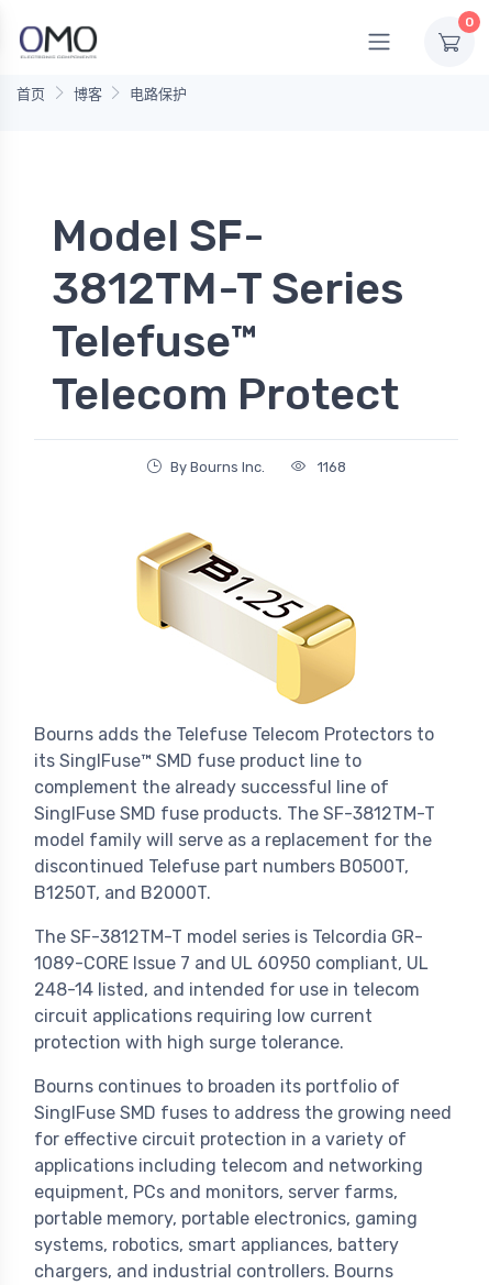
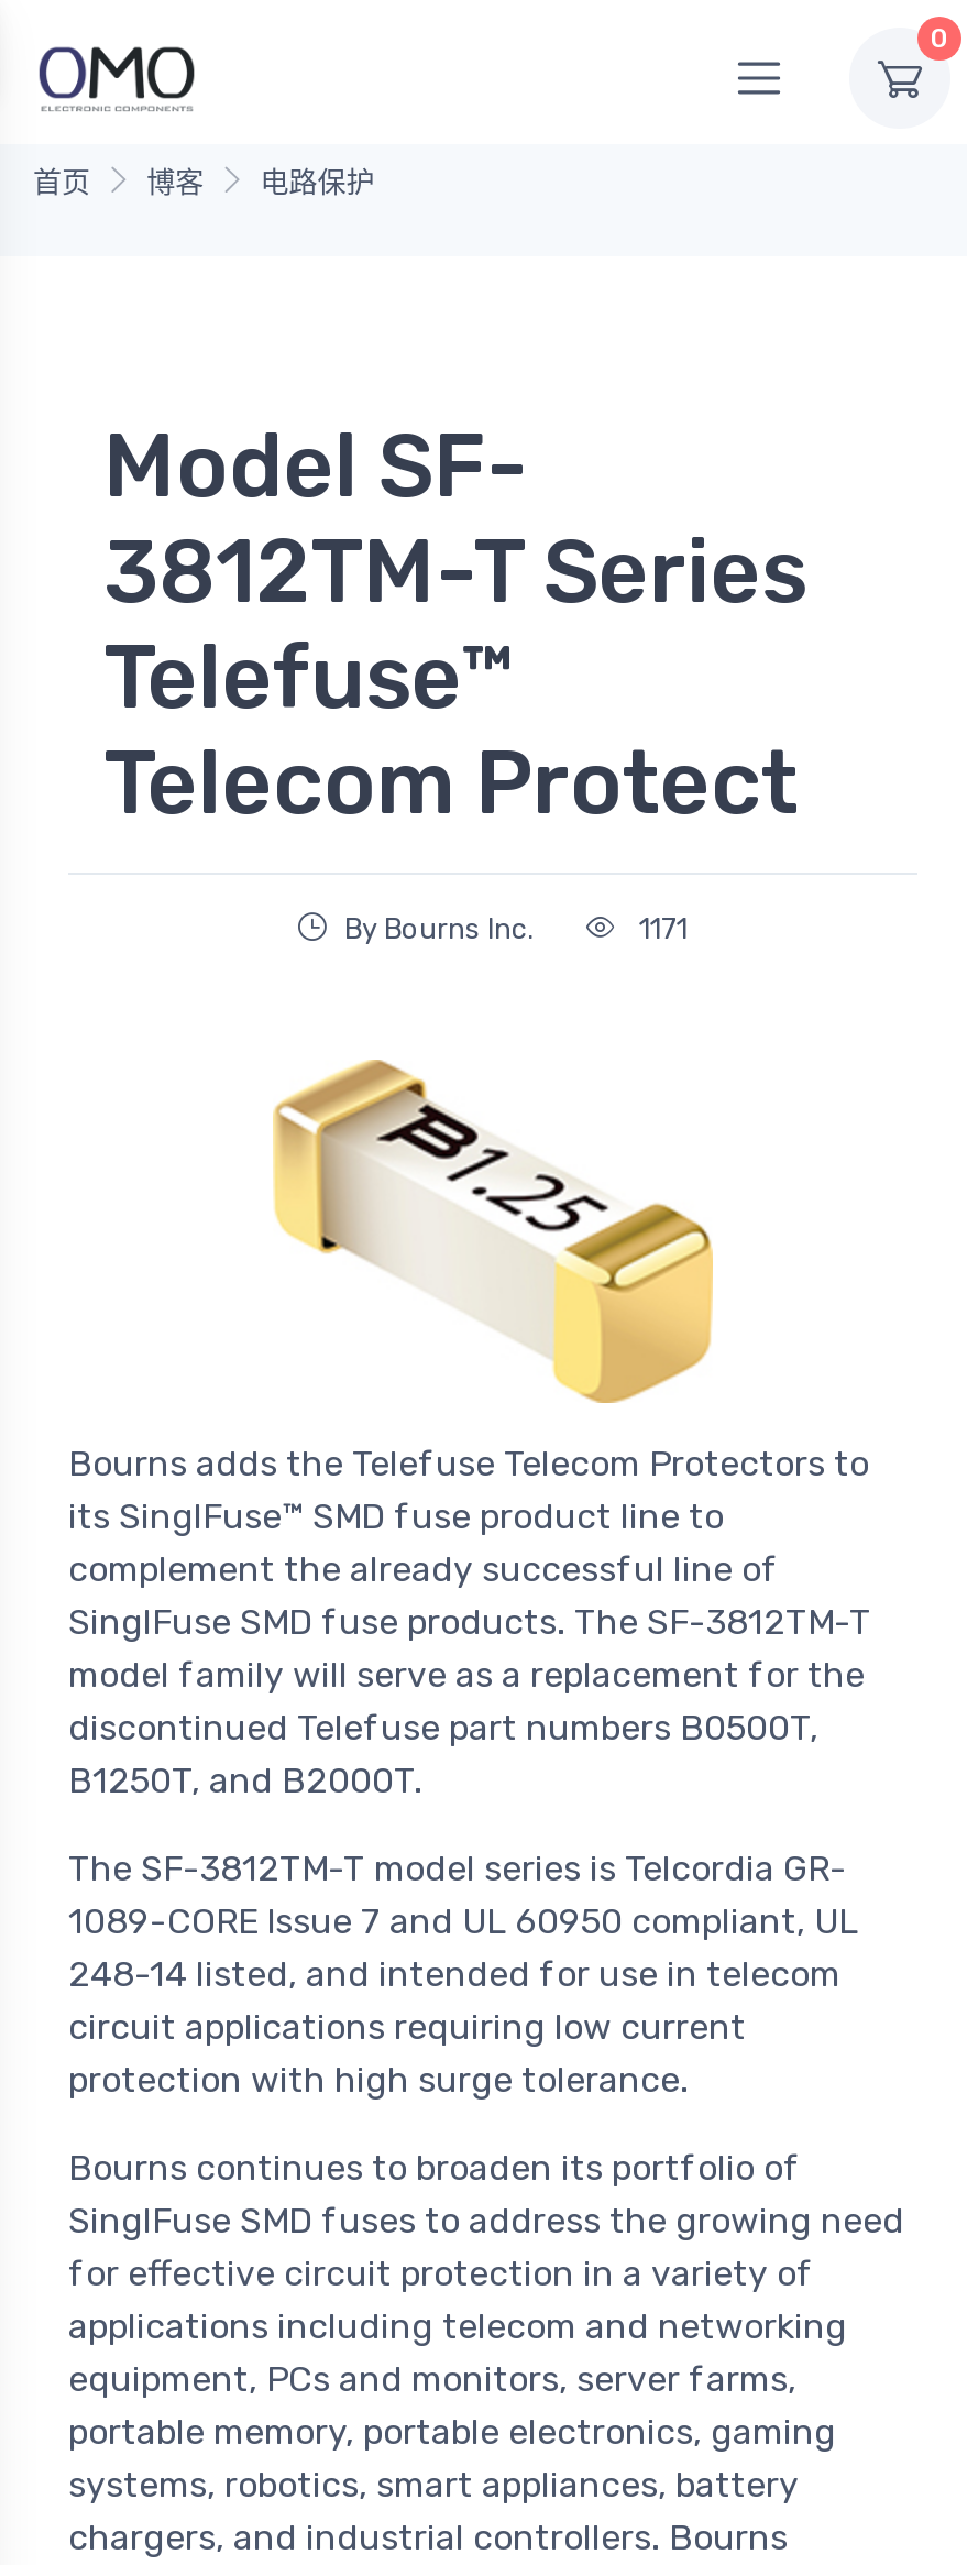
- 1168
+ 1171
